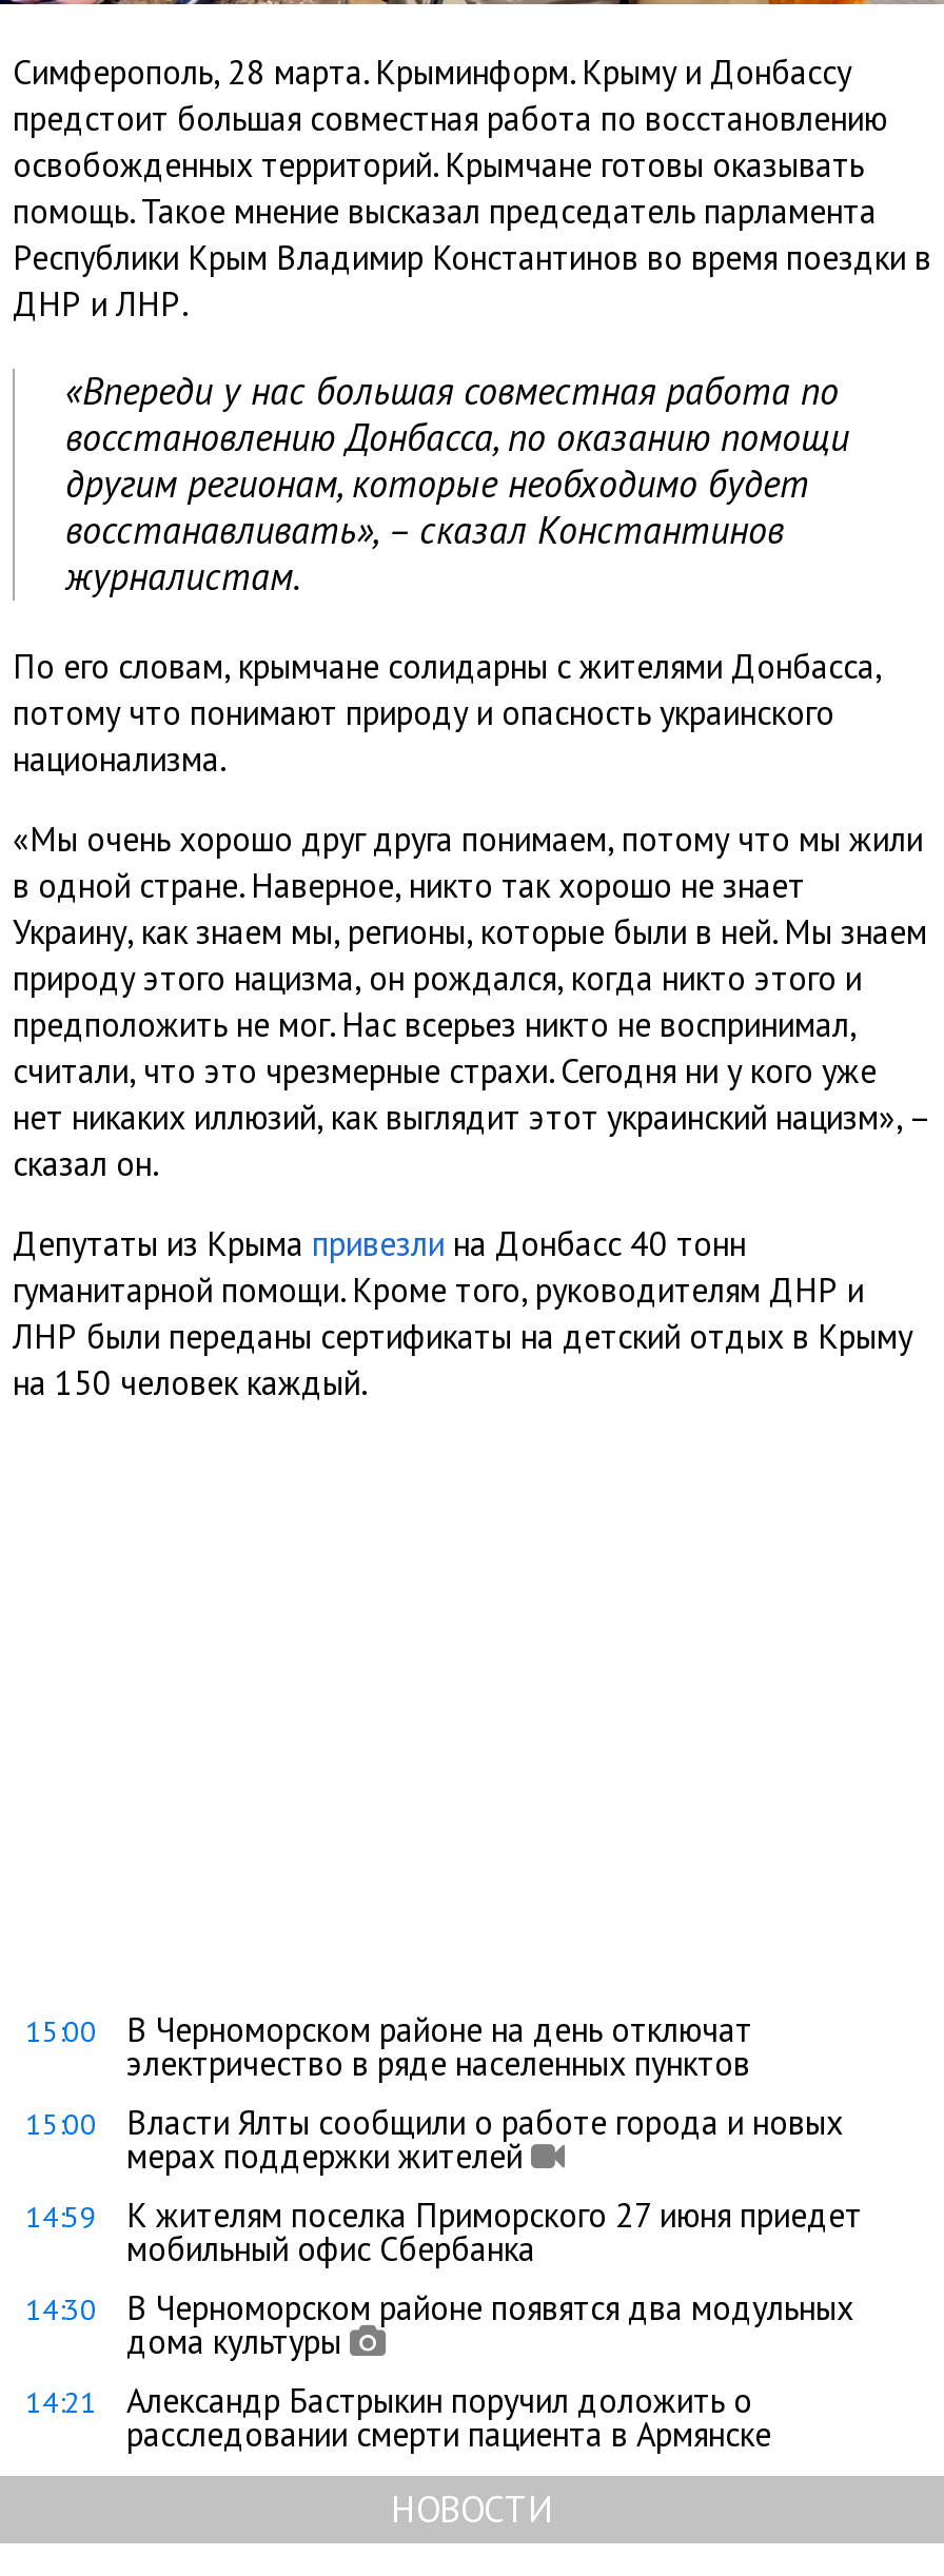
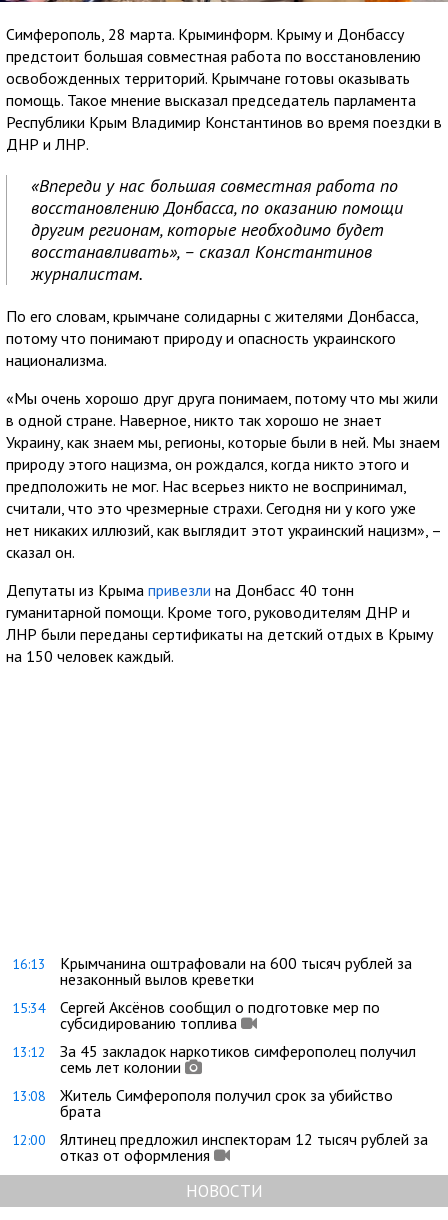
- 15:00
- В Черноморском районе на день отключат
- электричество в ряде населенных пунктов
+ 16:13
+ Крымчанина оштрафовали на 600 тысяч рублей за
+ незаконный вылов креветки

- 15:00
- Власти Ялты сообщили о работе города и новых
- мерах поддержки жителей
+ 15:34
+ Сергей Аксёнов сообщил о подготовке мер по
+ субсидированию топлива

- 14:59
- К жителям поселка Приморского 27 июня приедет
- мобильный офис Сбербанка
+ 13:12
+ За 45 закладок наркотиков симферополец получил
+ семь лет колонии

- 14:30
- В Черноморском районе появятся два модульных
- дома культуры
+ 13:08
+ Житель Симферополя получил срок за убийство
+ брата

- 14:21
- Александр Бастрыкин поручил доложить о
- расследовании смерти пациента в Армянске
+ 12:00
+ Ялтинец предложил инспекторам 12 тысяч рублей за
+ отказ от оформления
